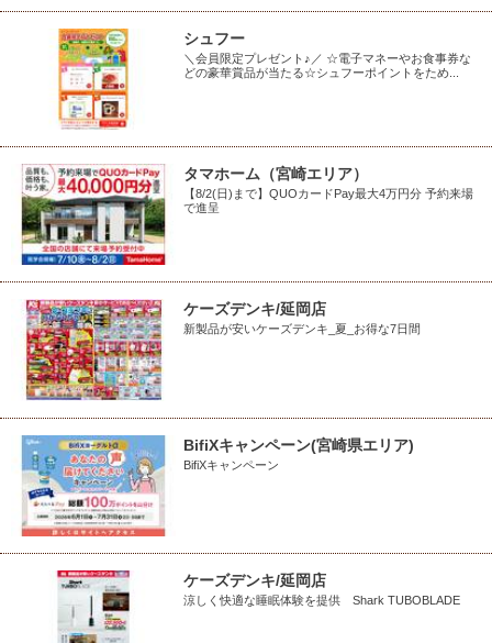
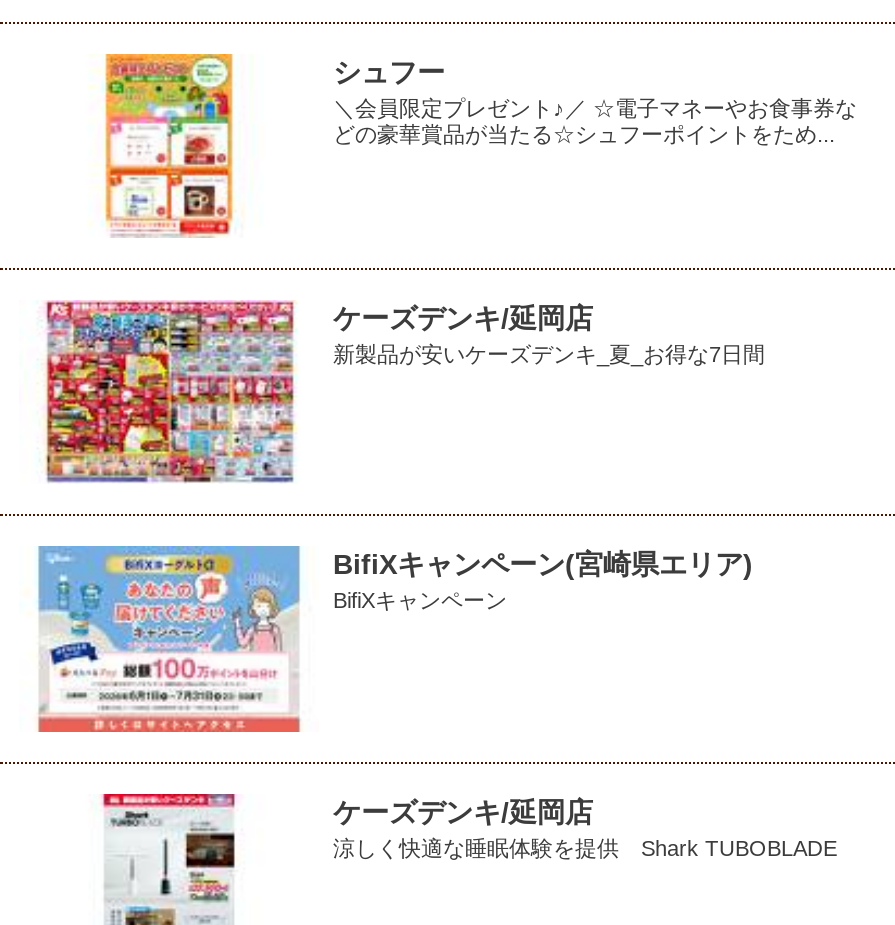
- [image]
- タマホーム（宮崎エリア）
- 【8/2(日)まで】QUOカードPay最大4万円分 予約来場
- で進呈
